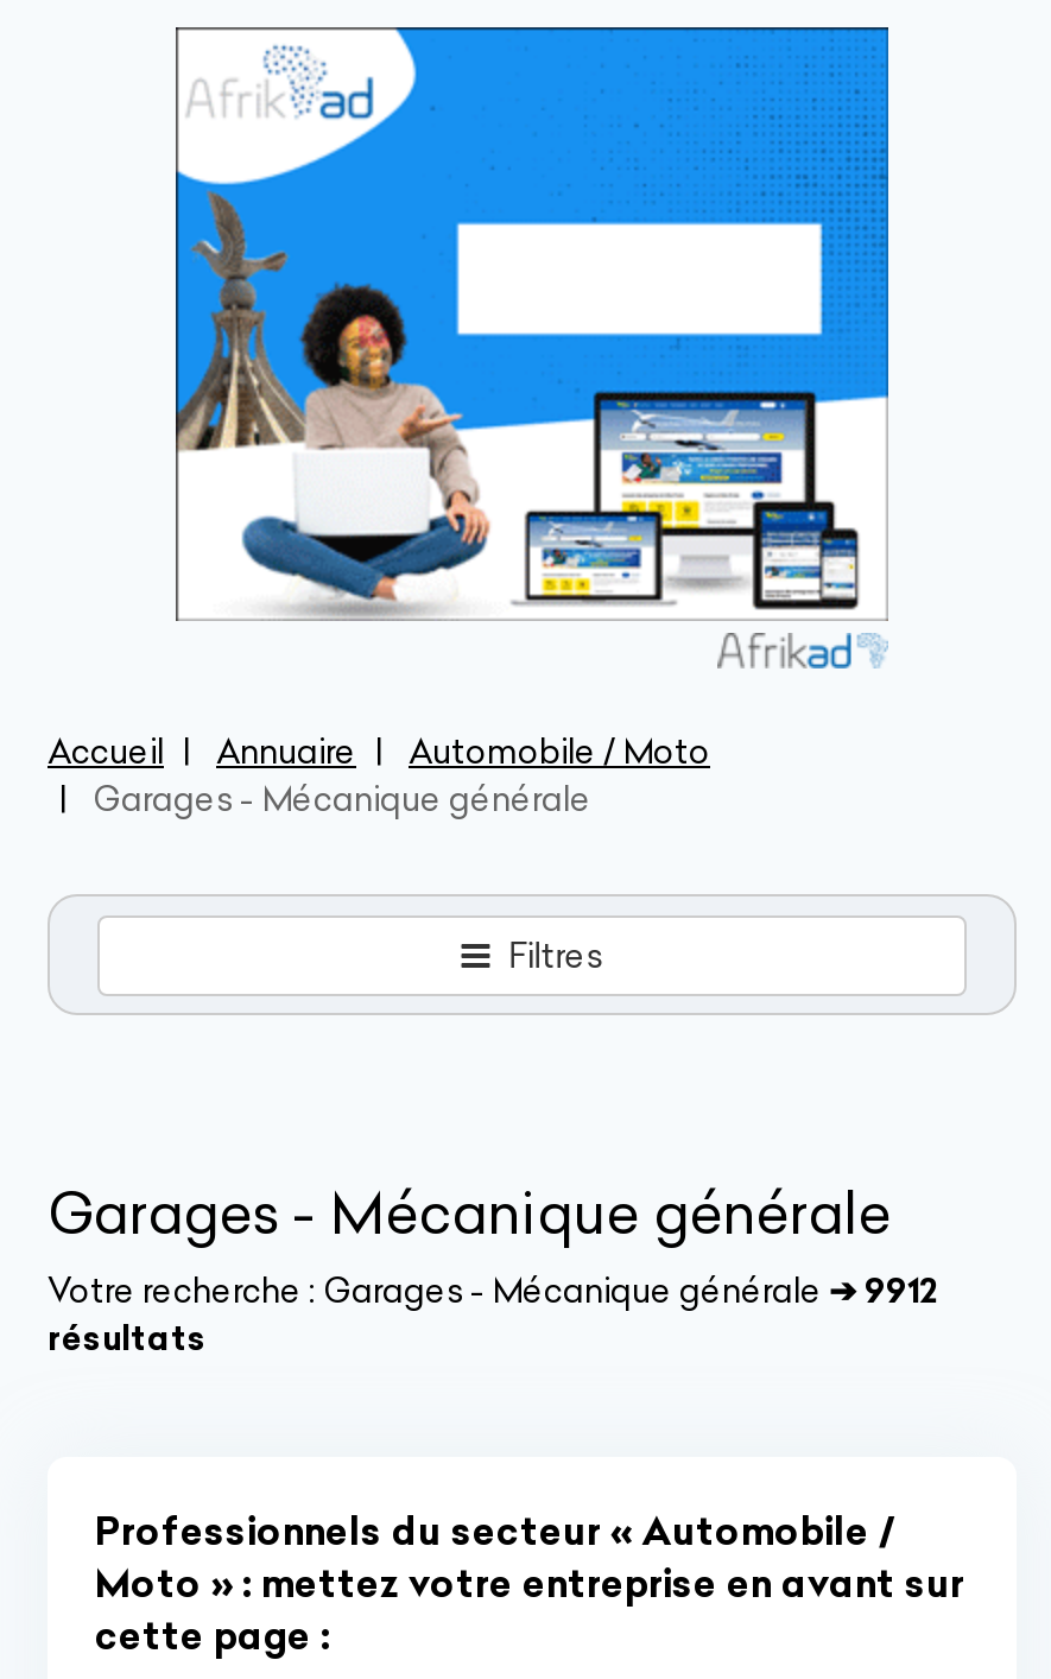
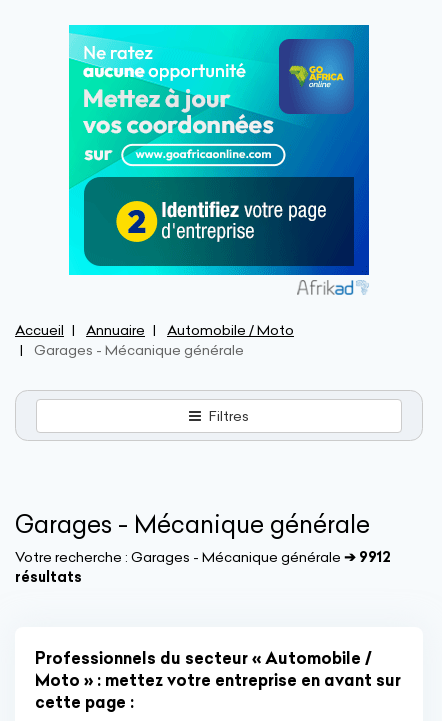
- [image]
+ [image]
